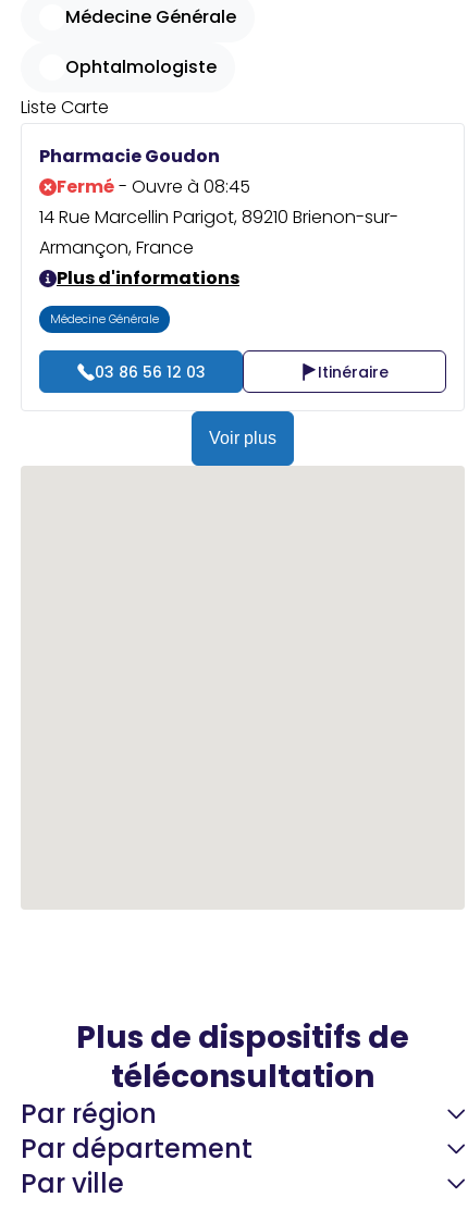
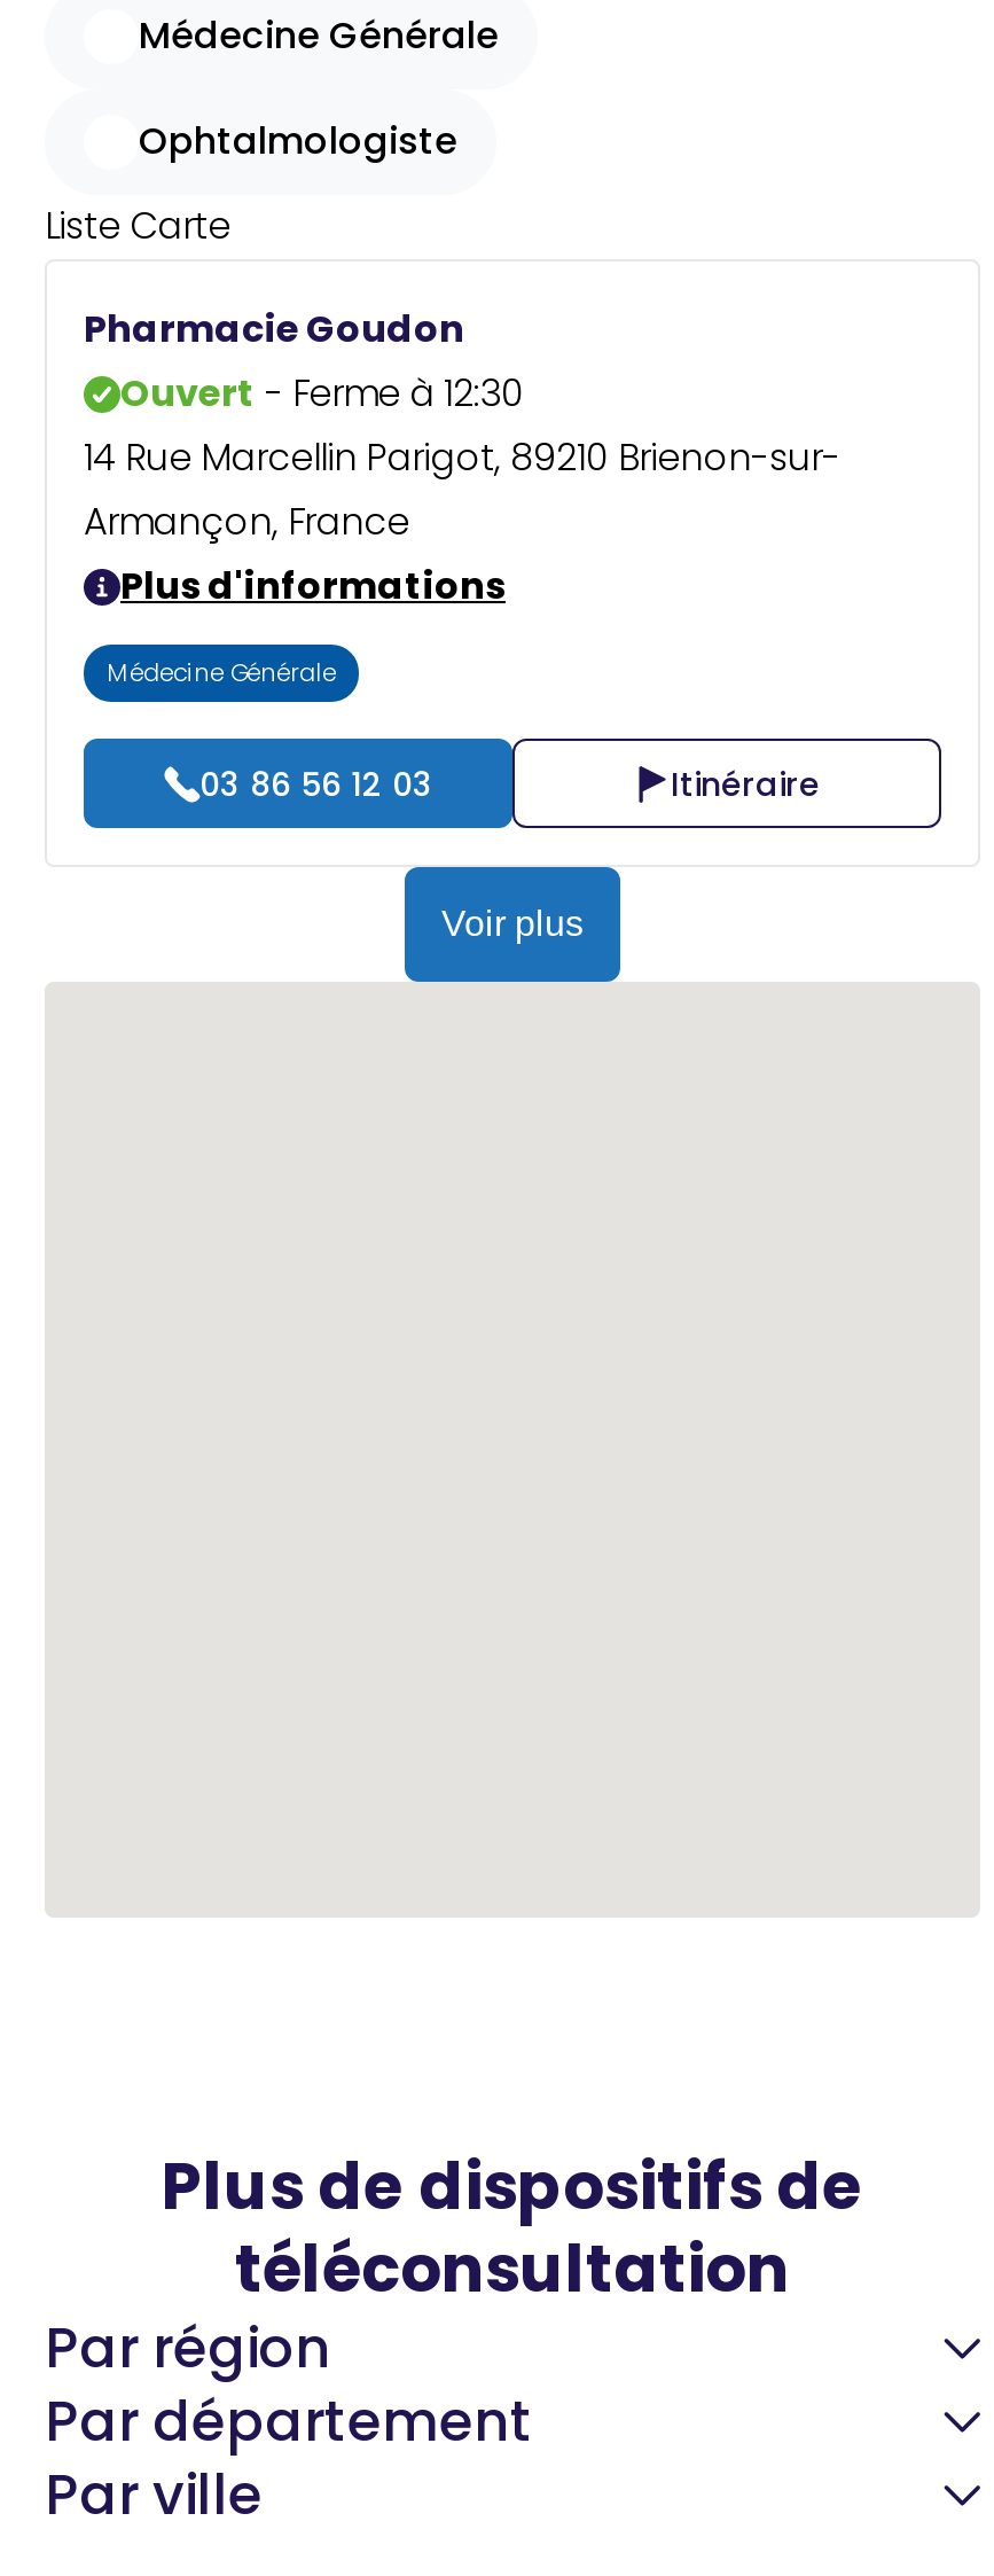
- Fermé - Ouvre à 08:45
+ Ouvert - Ferme à 12:30
